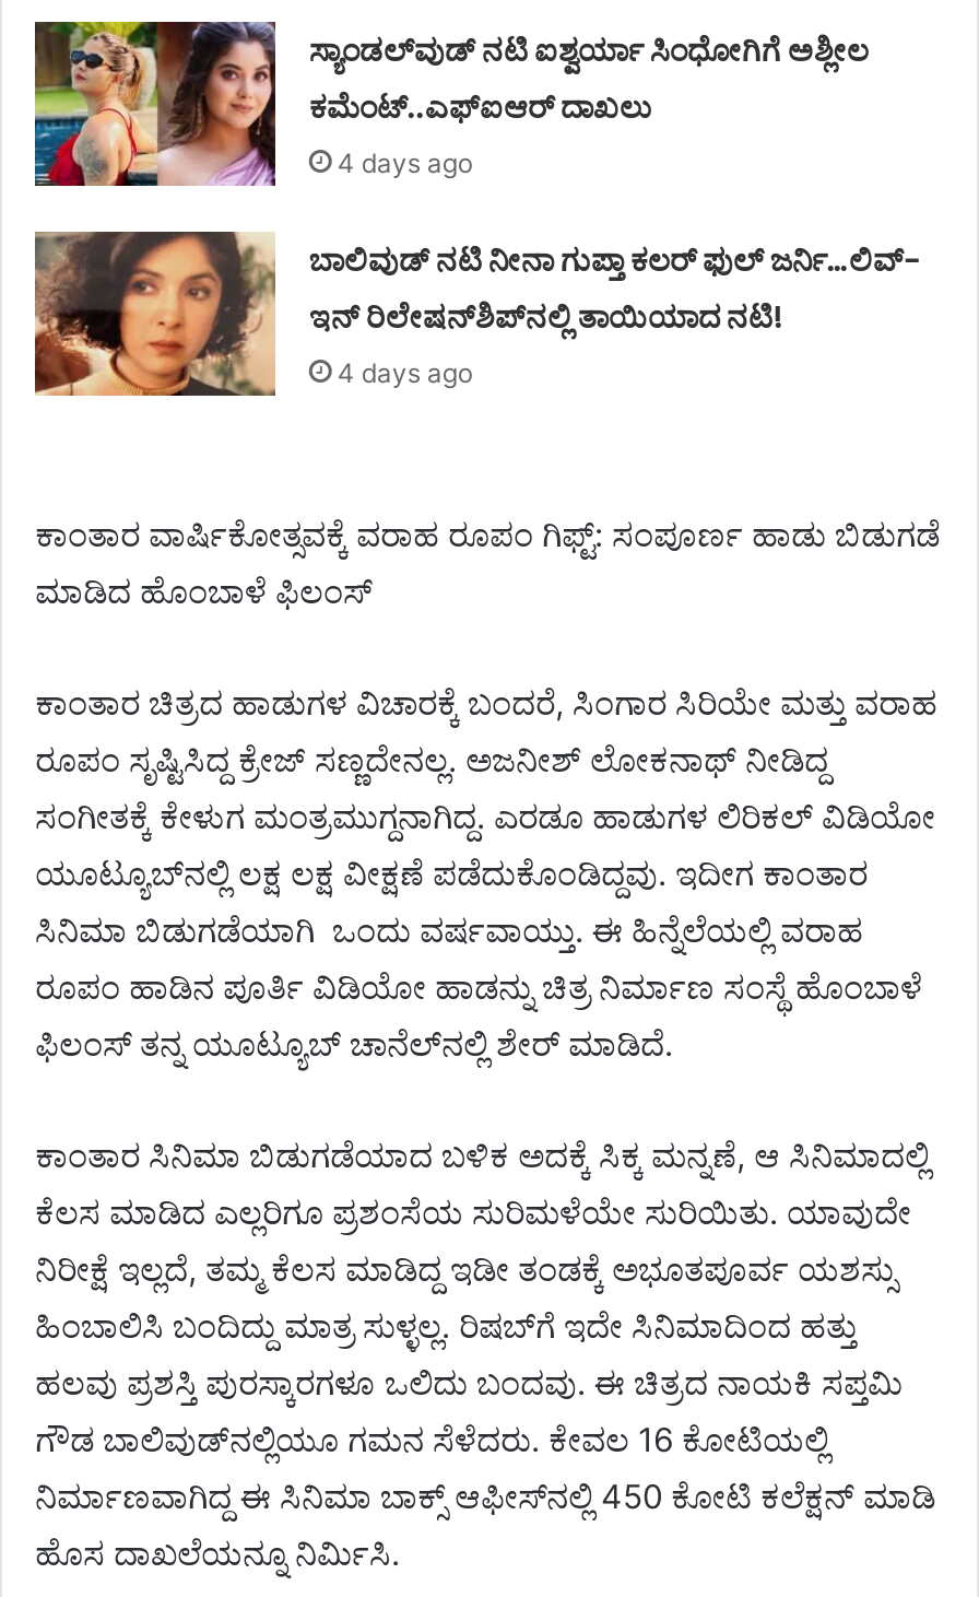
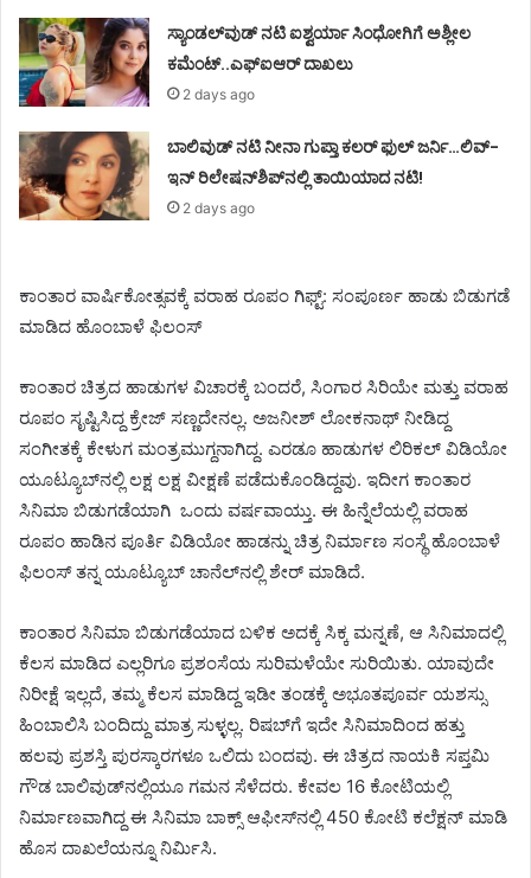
- 4 days ago
+ 2 days ago

- 4 days ago
+ 2 days ago
